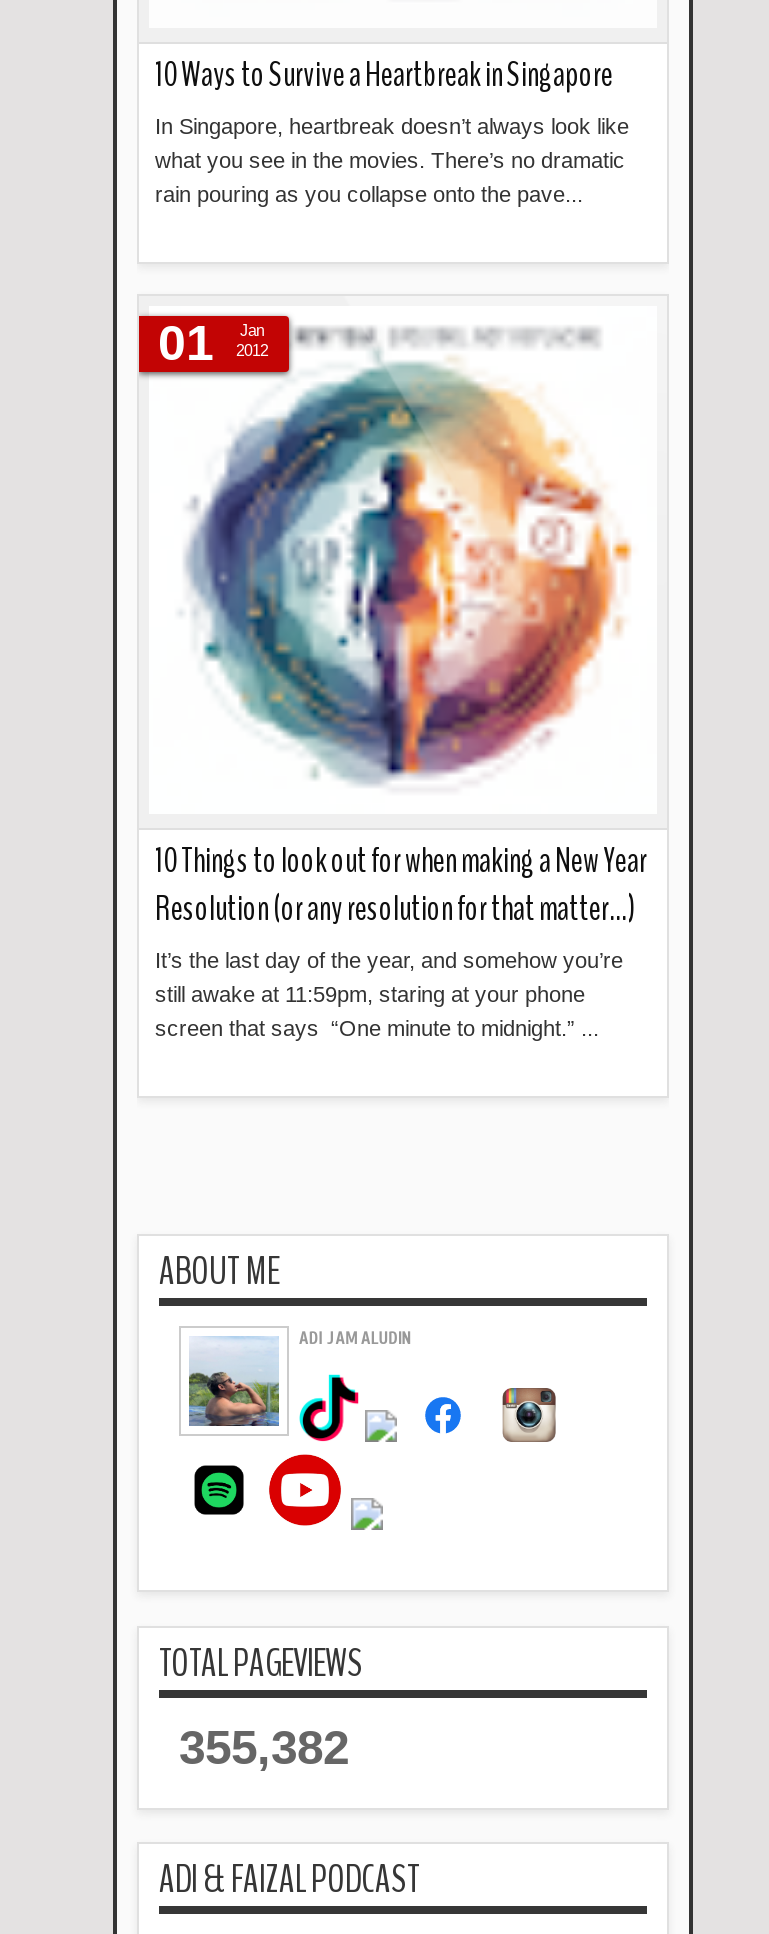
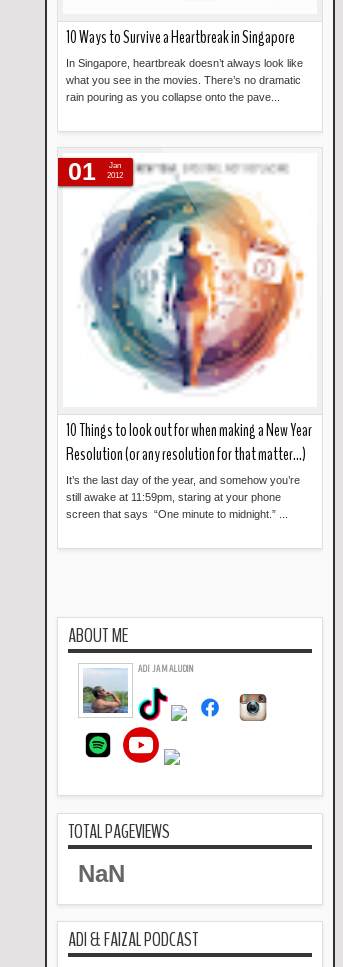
- 355,382
+ NaN
